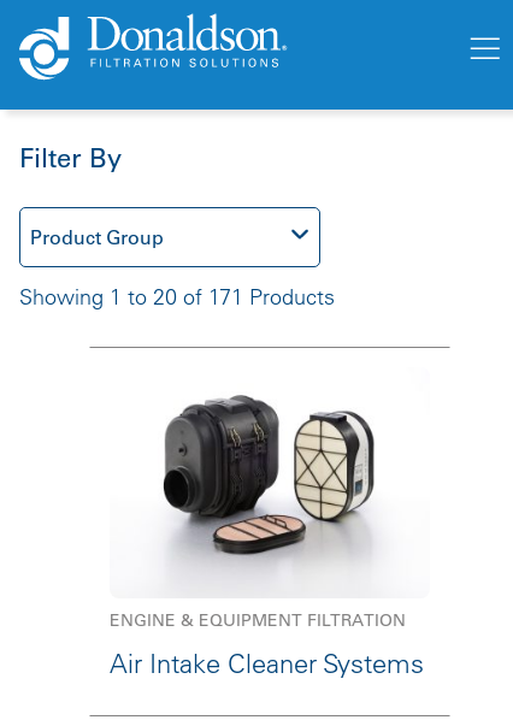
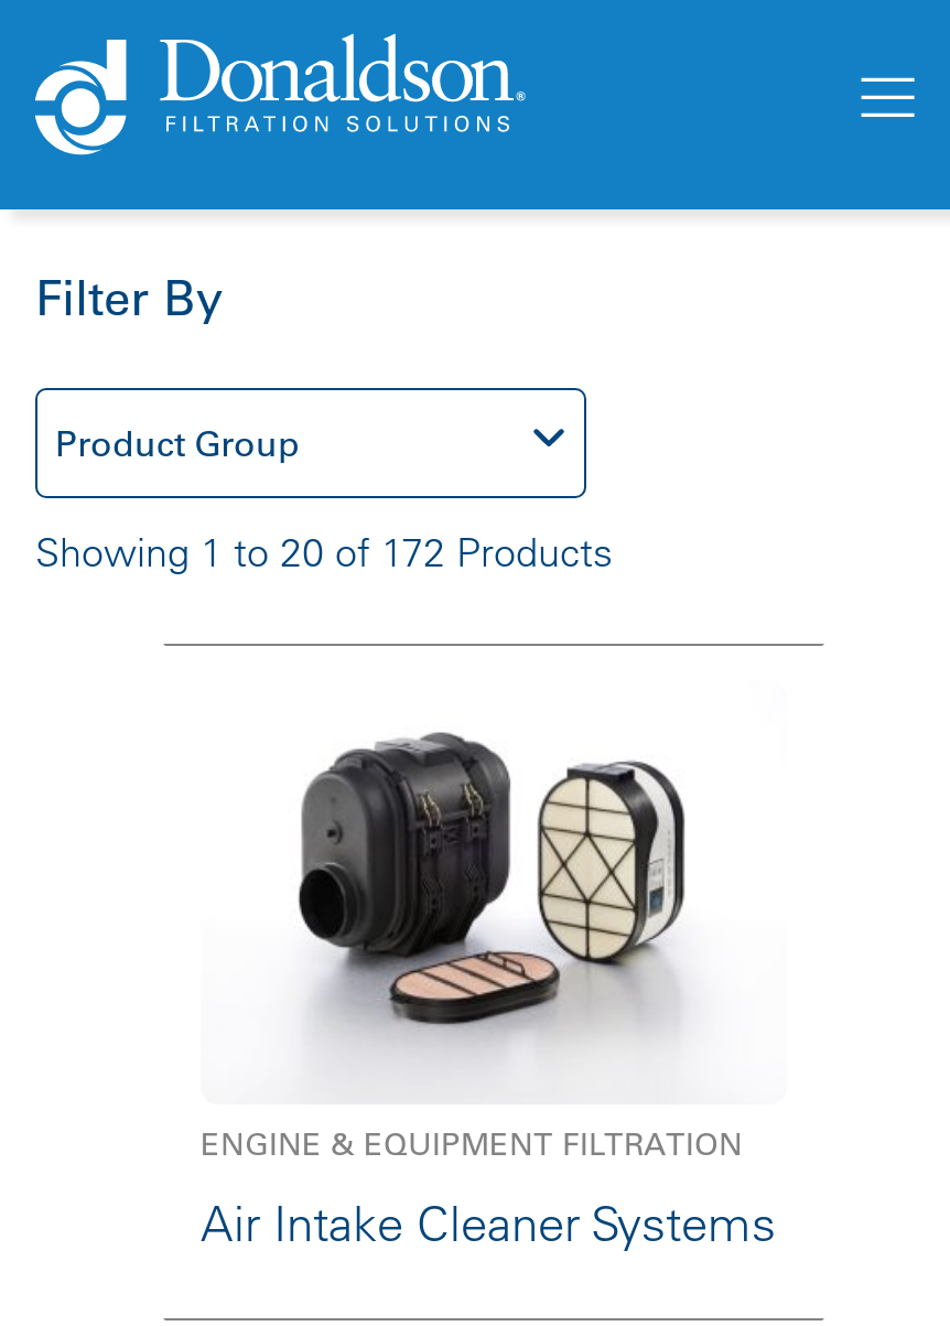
- Showing 1 to 20 of 171 Products
+ Showing 1 to 20 of 172 Products
